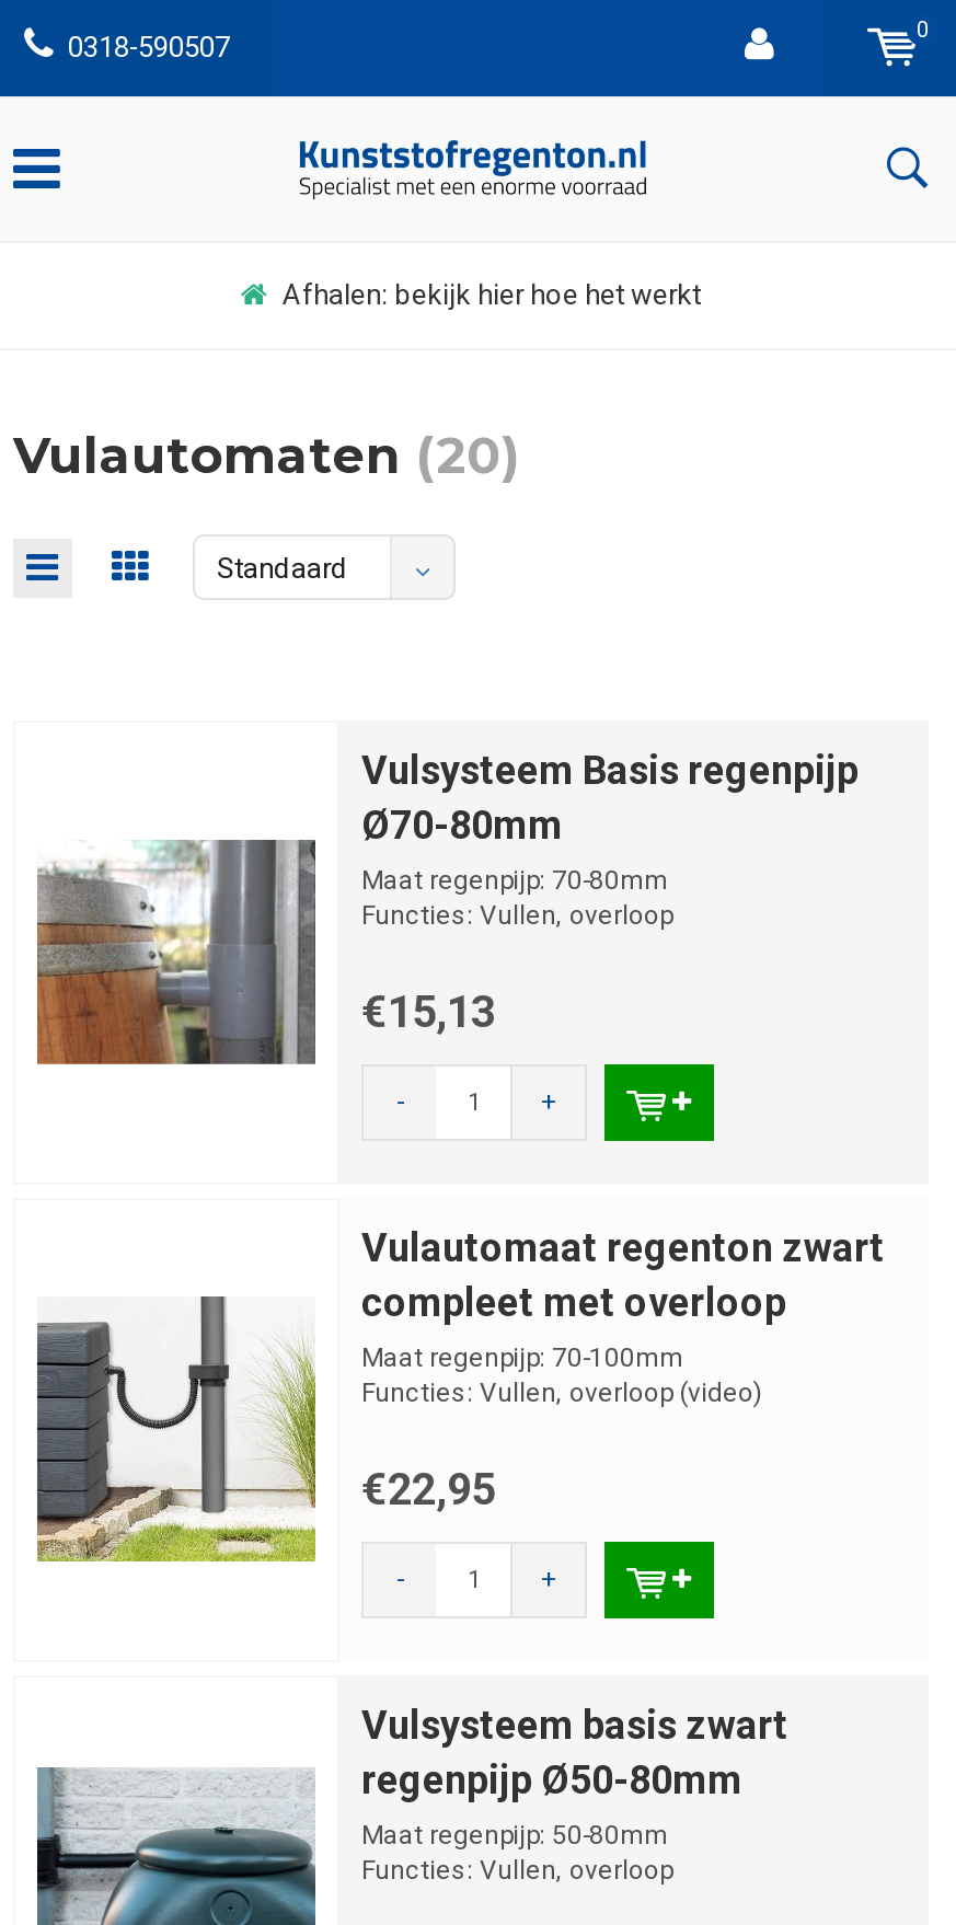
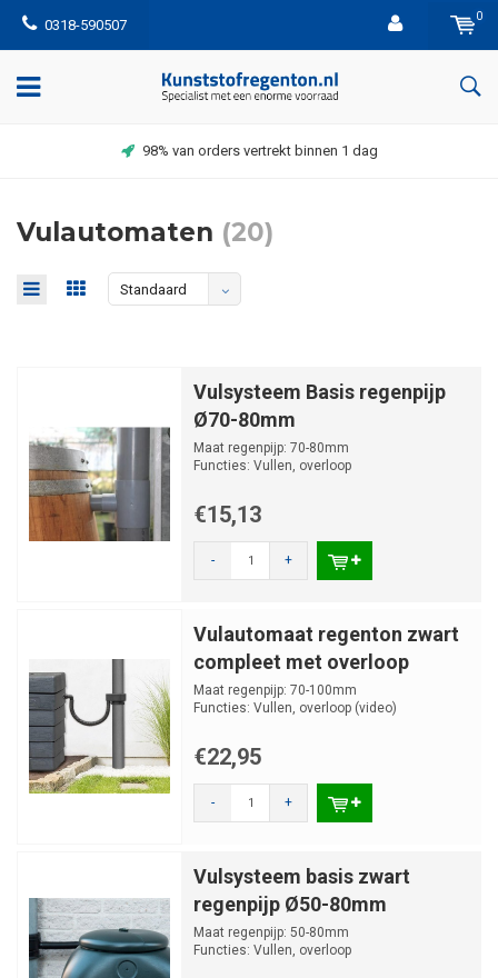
- Afhalen: bekijk hier hoe het werkt
+ 98% van orders vertrekt binnen 1 dag
